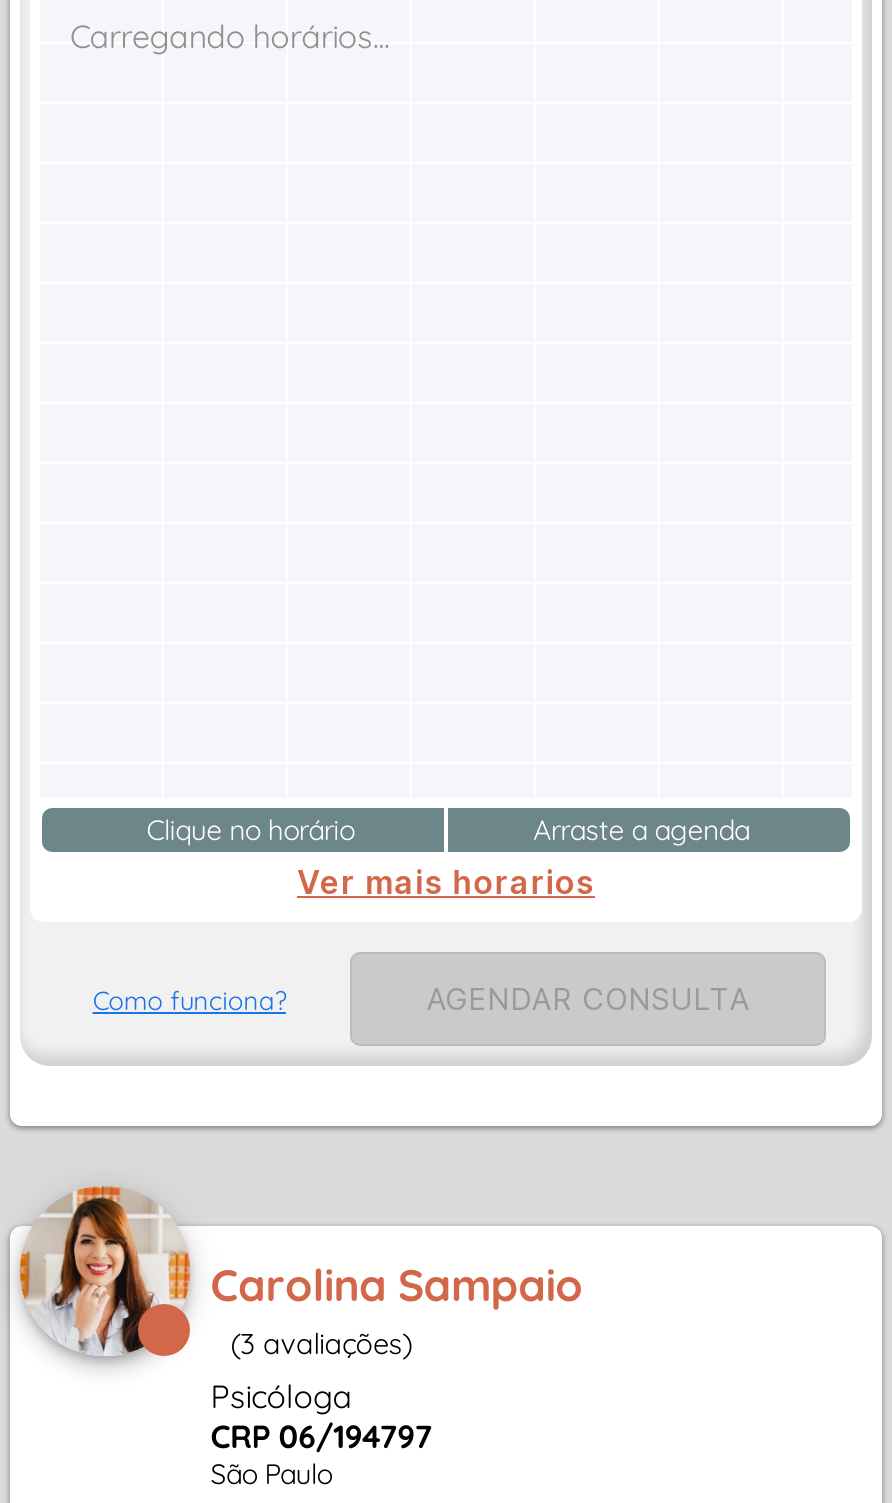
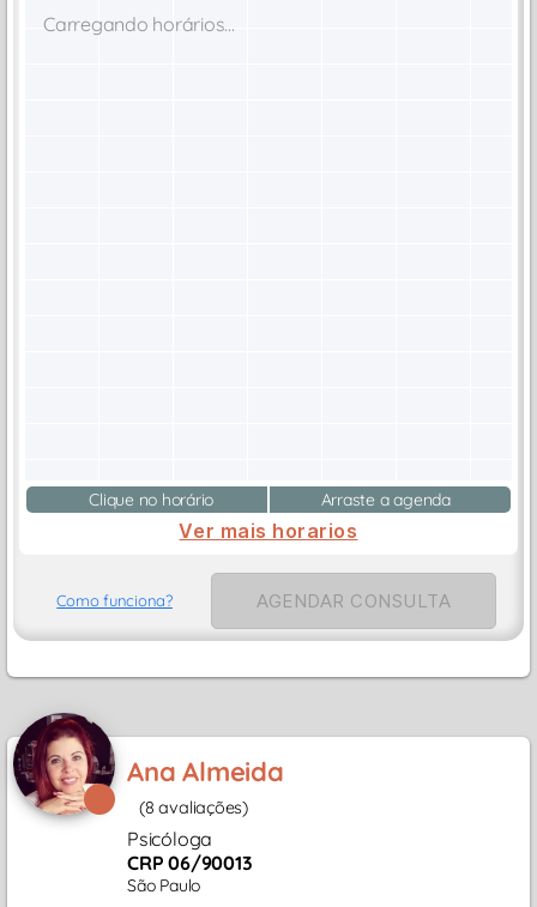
- [image]
- Carolina Sampaio
- (3 avaliações)
+ [image]
+ Ana Almeida
+ (8 avaliações)

- CRP 06/194797
+ CRP 06/90013
